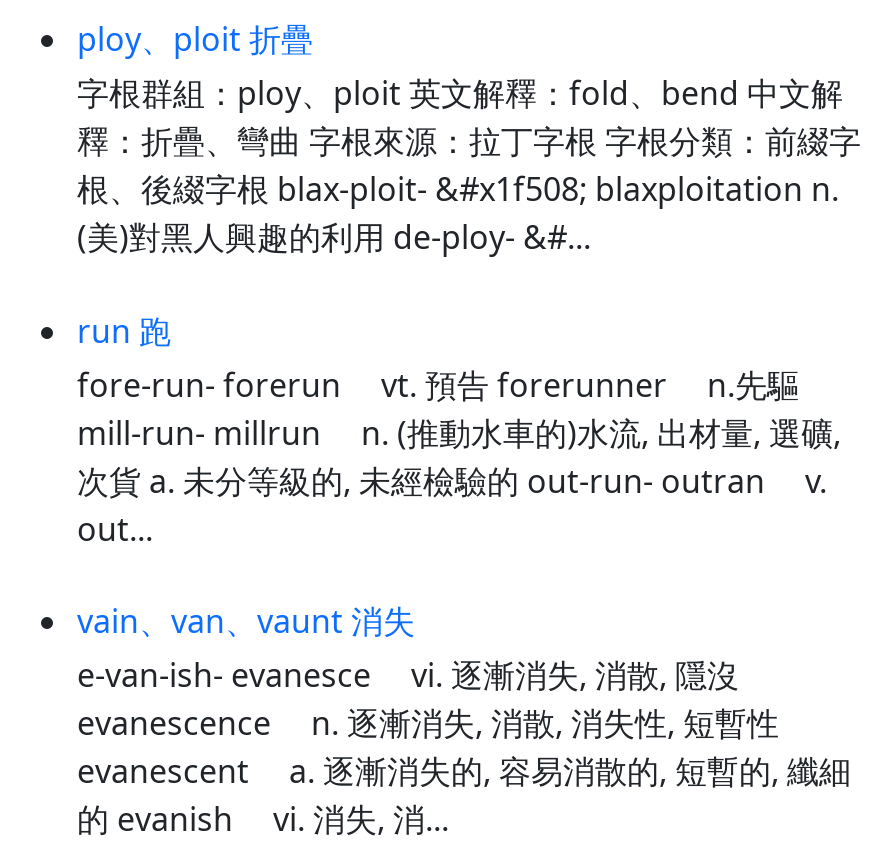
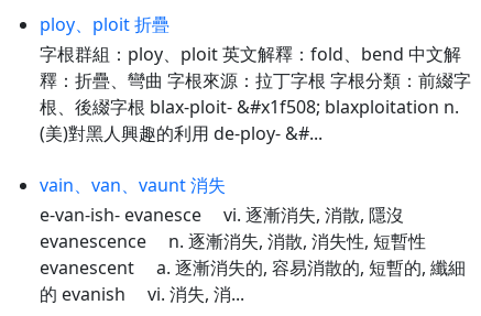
- run 跑
- fore-run- forerun vt. 預告 forerunner n.先驅
- mill-run- millrun n. (推動水車的)水流, 出材量, 選礦,
- 次貨 a. 未分等級的, 未經檢驗的 out-run- outran v.
- out...
